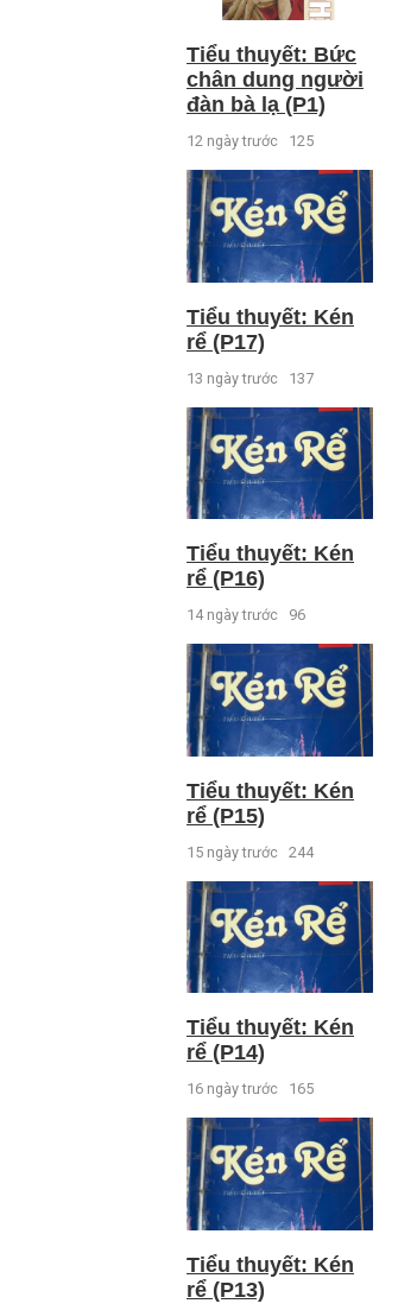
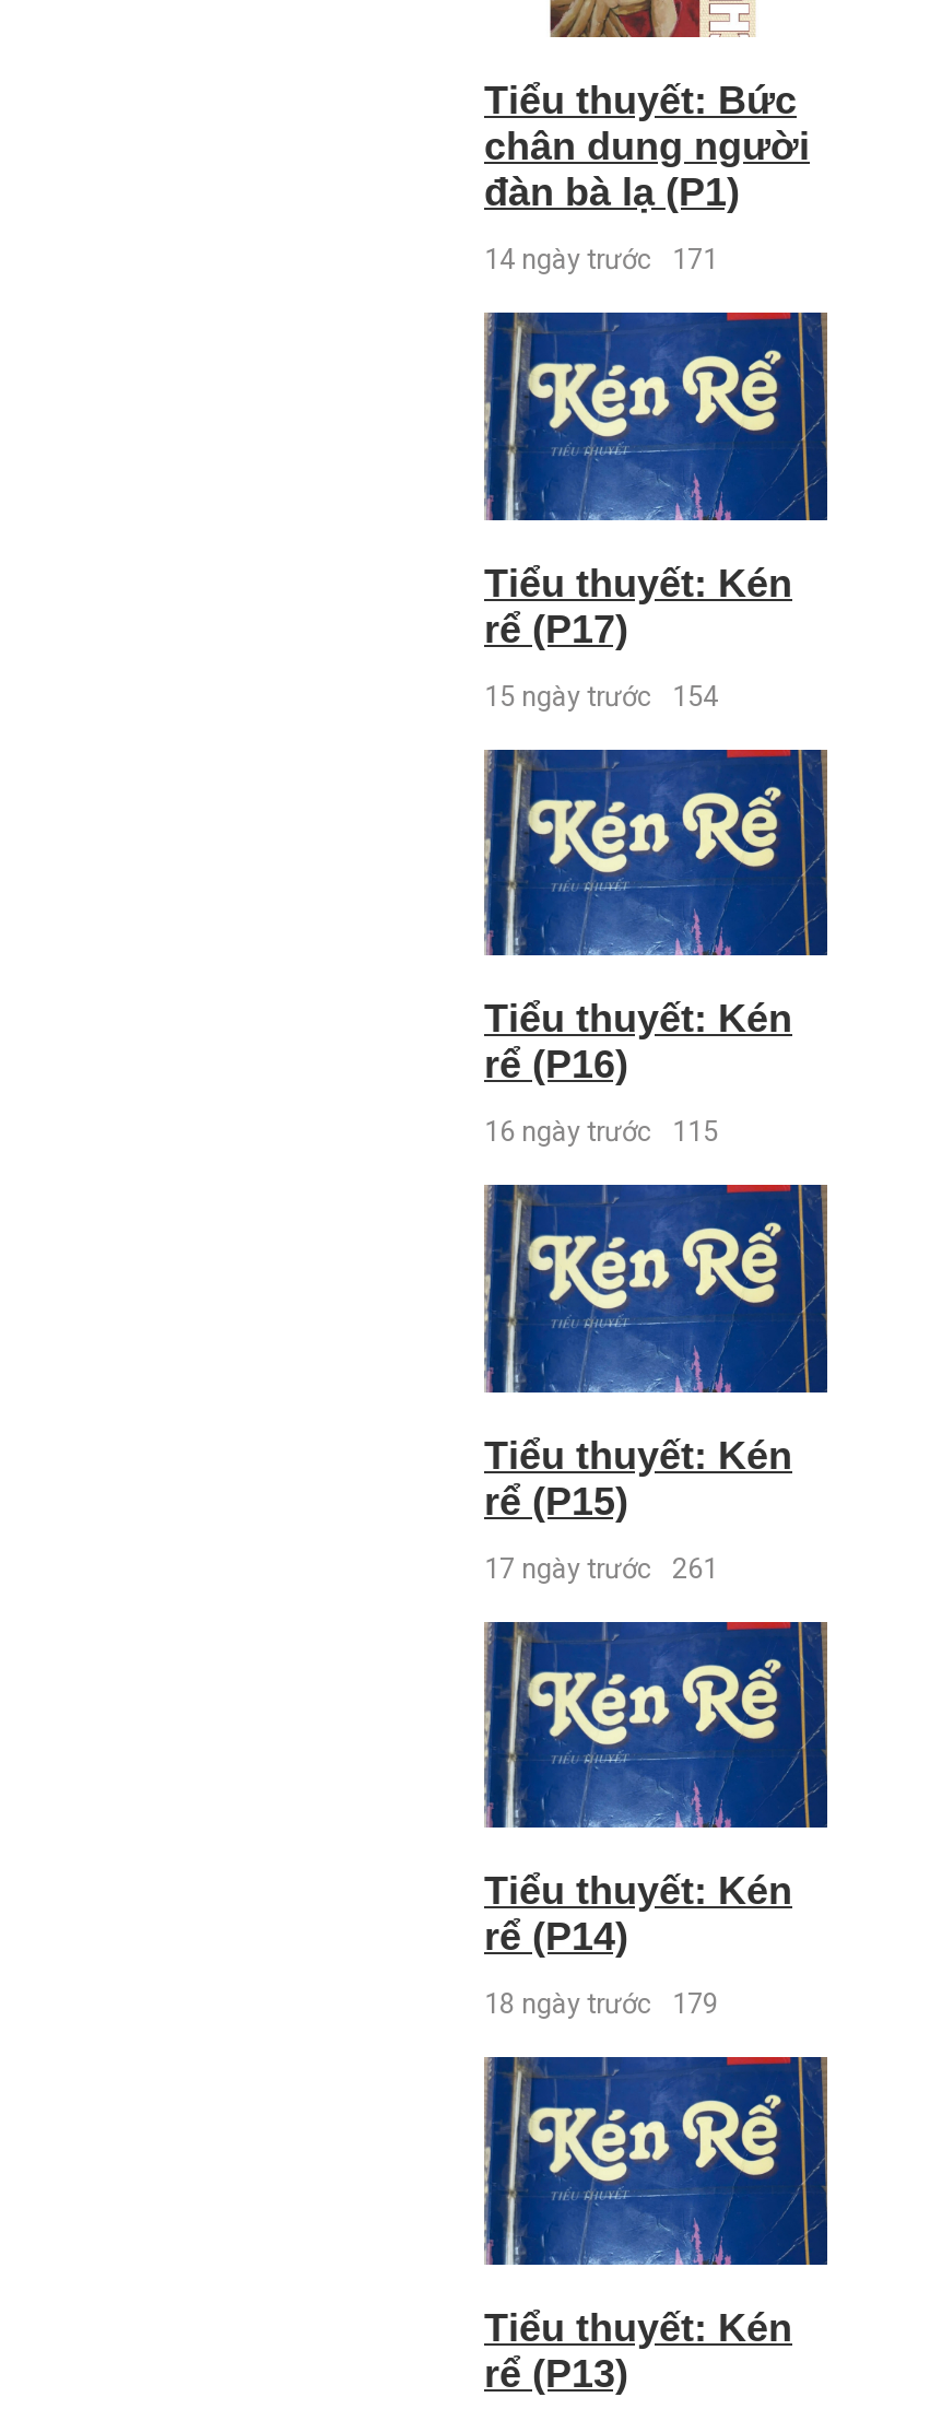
- 12 ngày trước 125
+ 14 ngày trước 171

- 13 ngày trước 137
+ 15 ngày trước 154

- 14 ngày trước 96
+ 16 ngày trước 115

- 15 ngày trước 244
+ 17 ngày trước 261

- 16 ngày trước 165
+ 18 ngày trước 179
